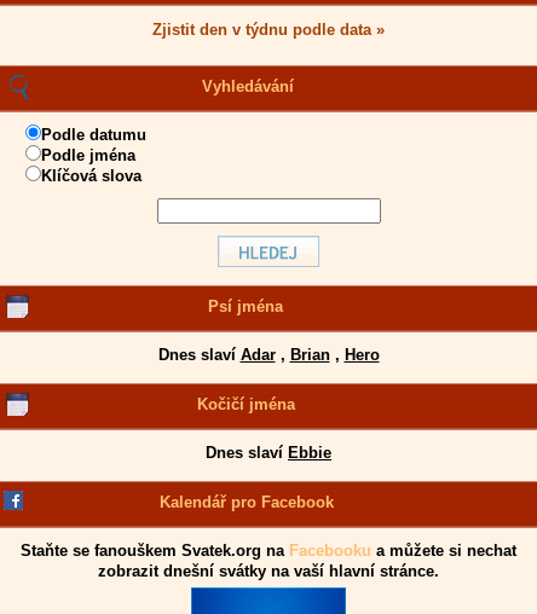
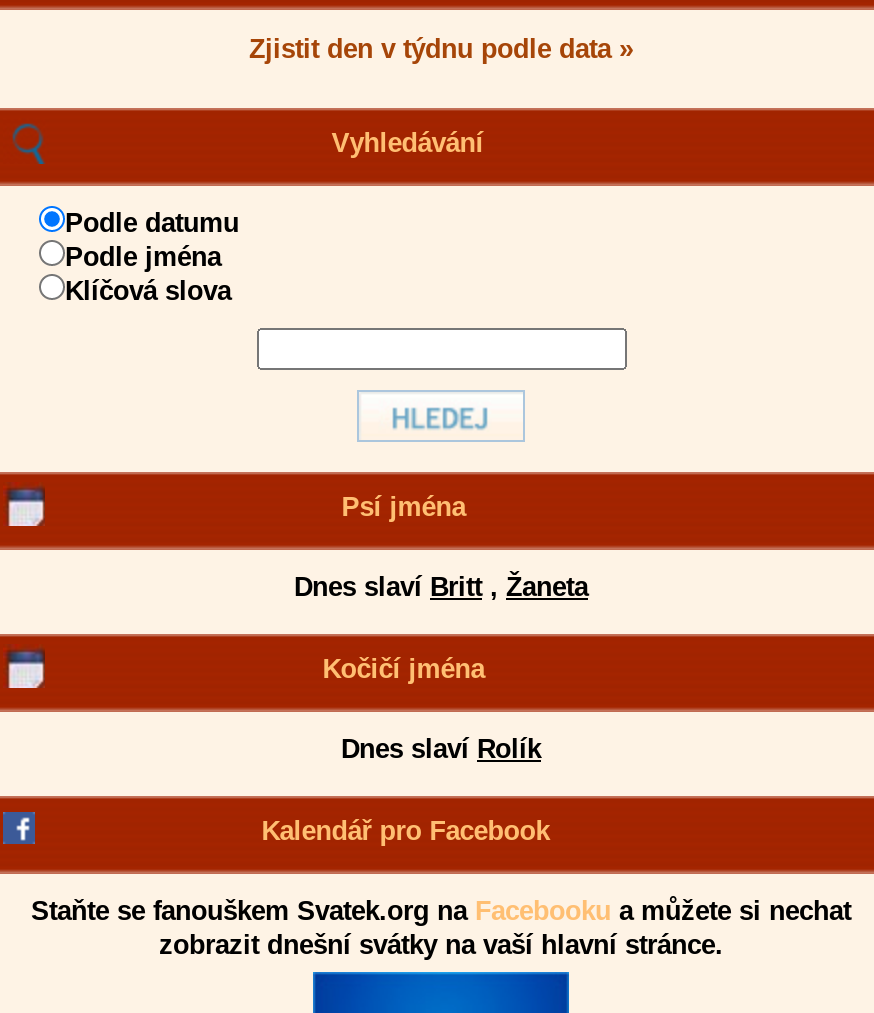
- Dnes slaví Adar, Brian, Hero
+ Dnes slaví Britt, Žaneta

- Dnes slaví Ebbie
+ Dnes slaví Rolík
